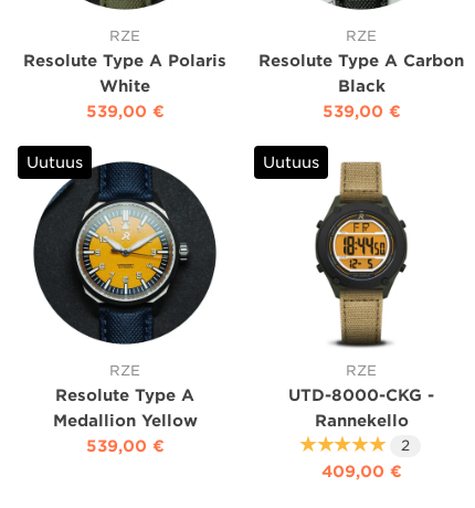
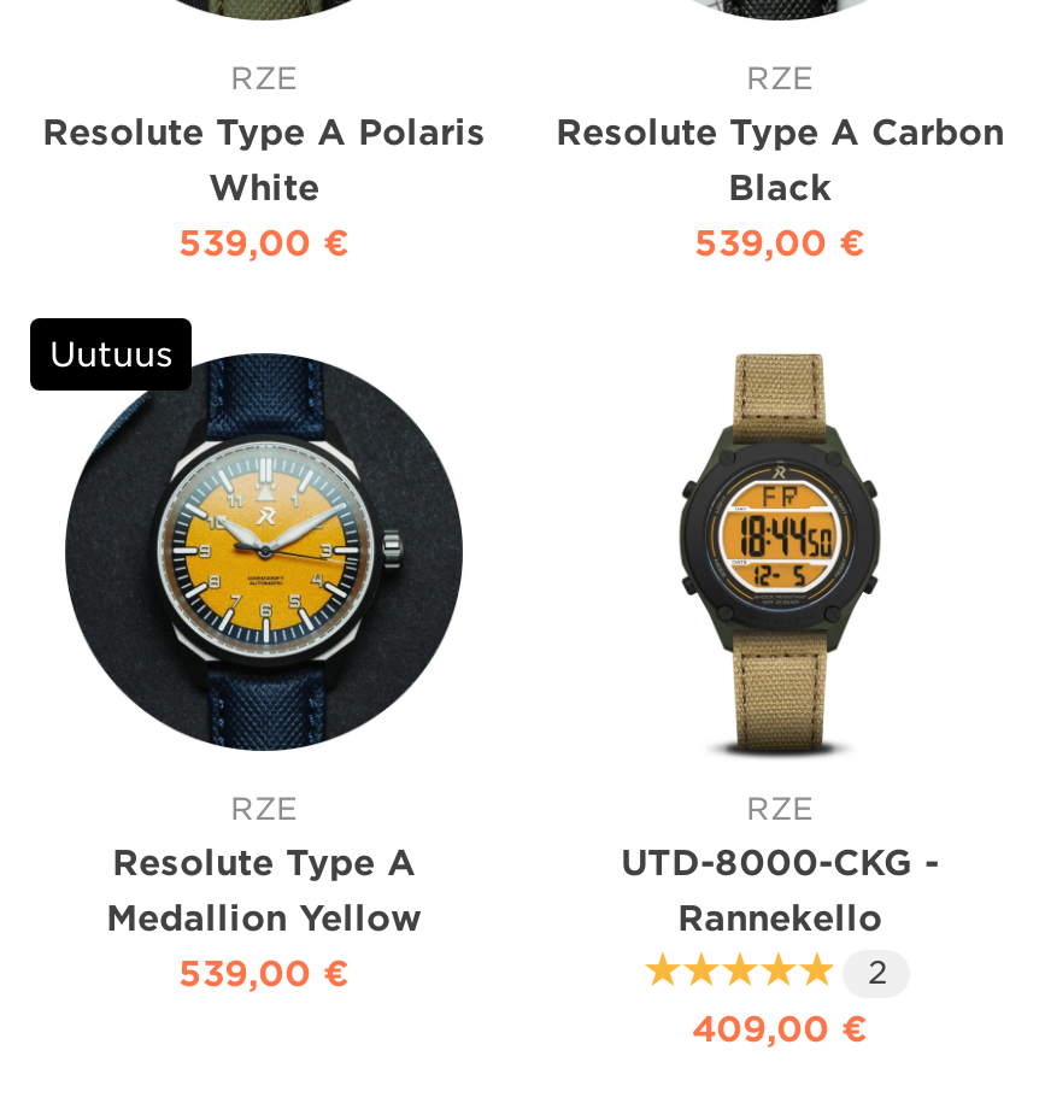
- Uutuus
